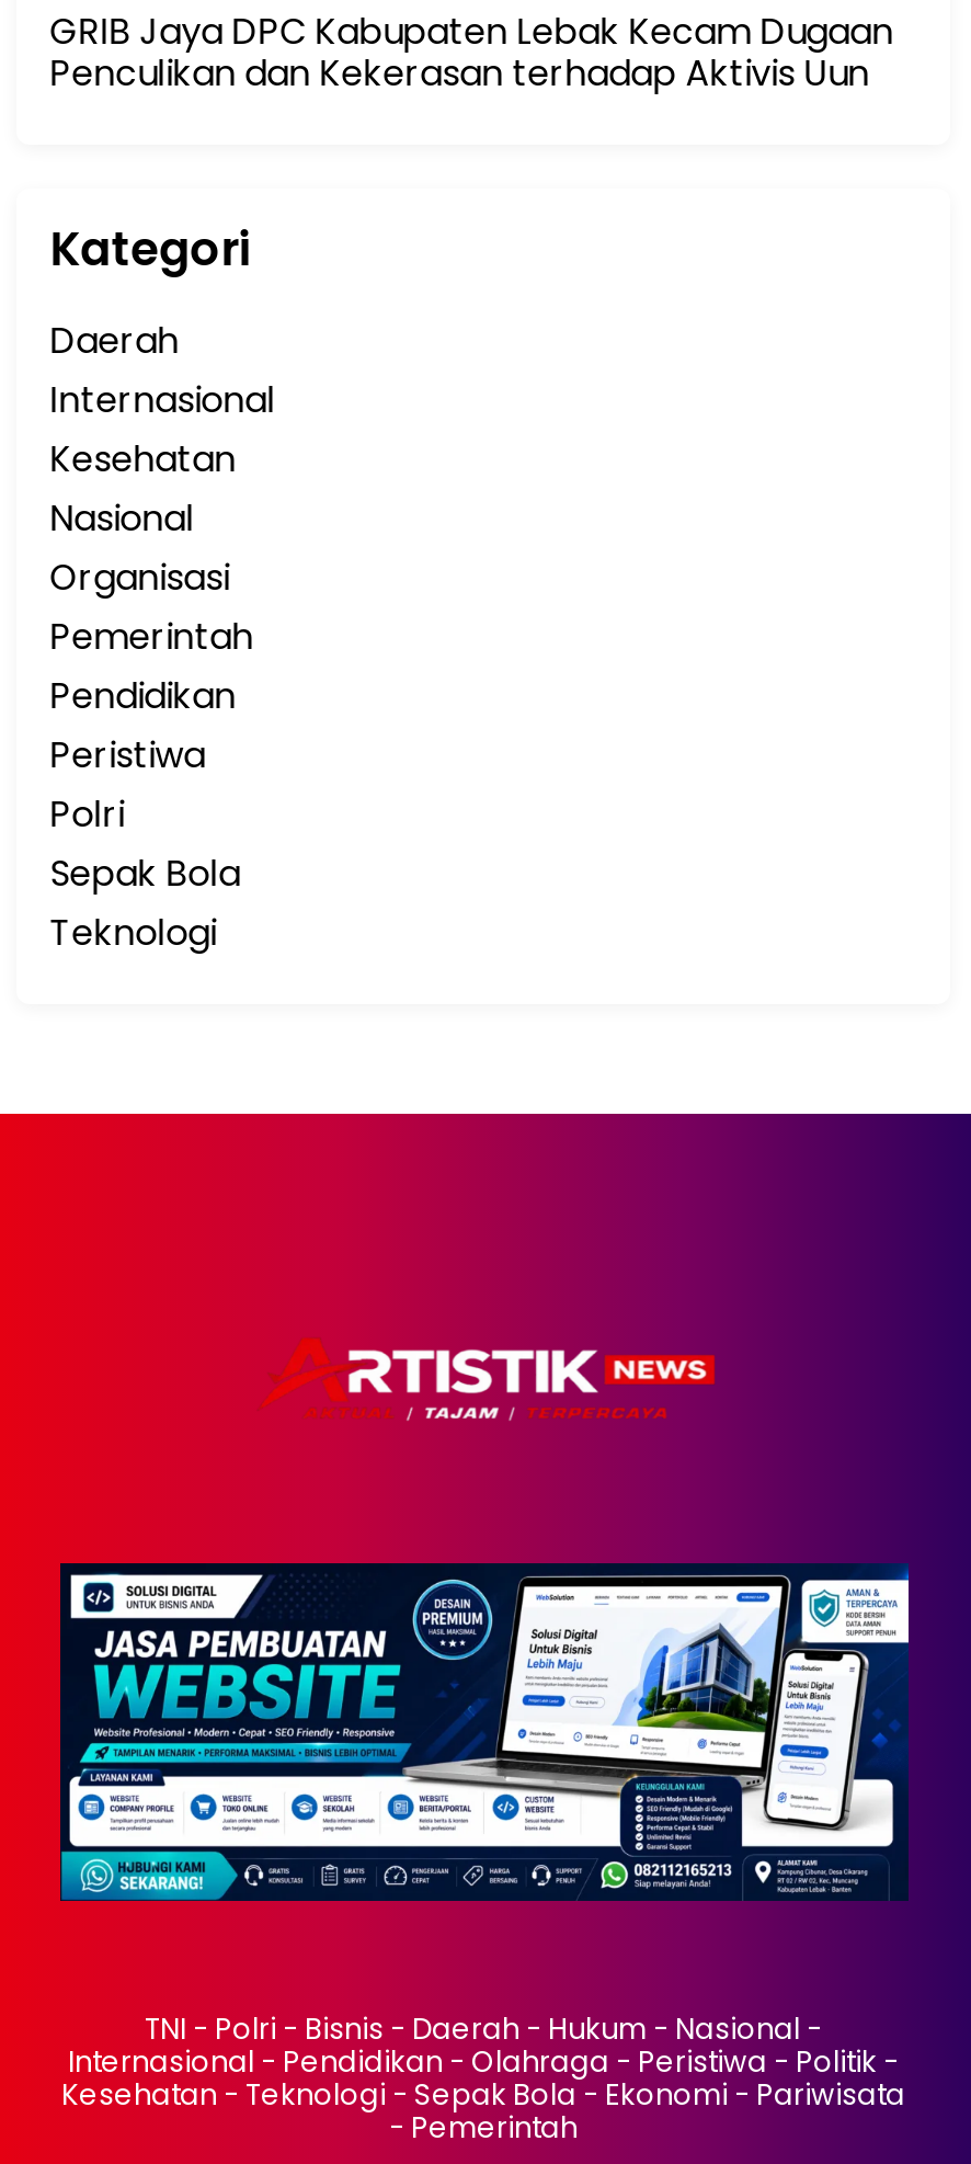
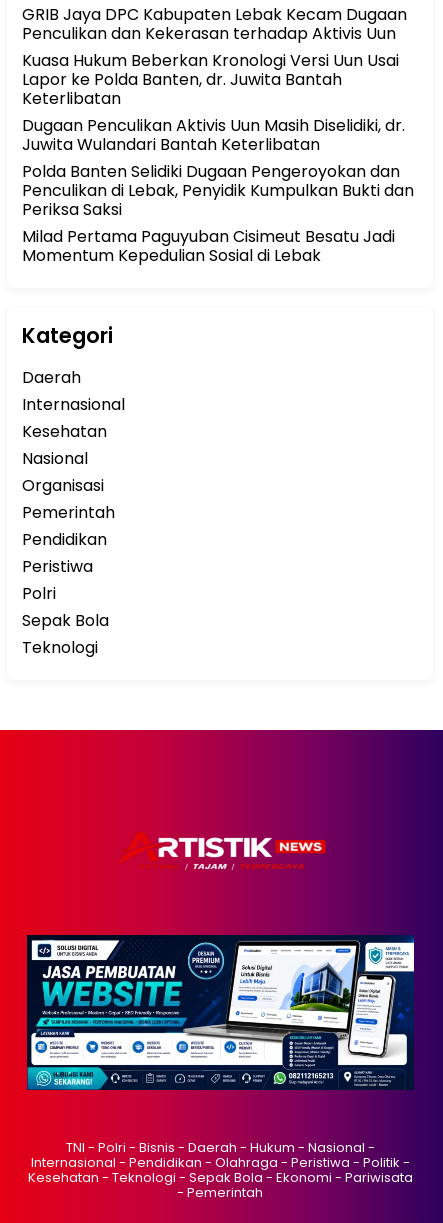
+ Kuasa Hukum Beberkan Kronologi Versi Uun Usai
+ Lapor ke Polda Banten, dr. Juwita Bantah
+ Keterlibatan
+ Dugaan Penculikan Aktivis Uun Masih Diselidiki, dr.
+ Juwita Wulandari Bantah Keterlibatan
+ Polda Banten Selidiki Dugaan Pengeroyokan dan
+ Penculikan di Lebak, Penyidik Kumpulkan Bukti dan
+ Periksa Saksi
+ Milad Pertama Paguyuban Cisimeut Besatu Jadi
+ Momentum Kepedulian Sosial di Lebak
